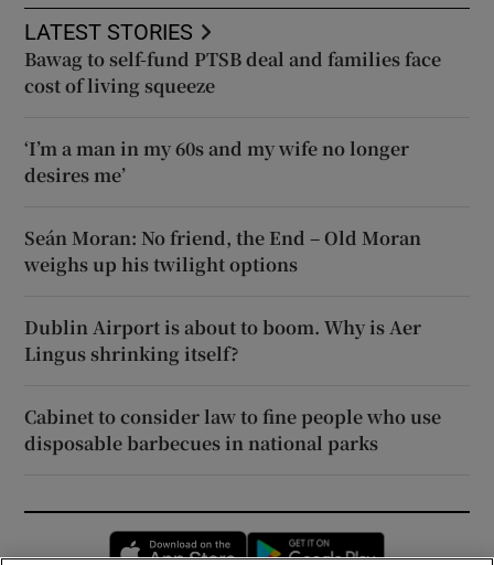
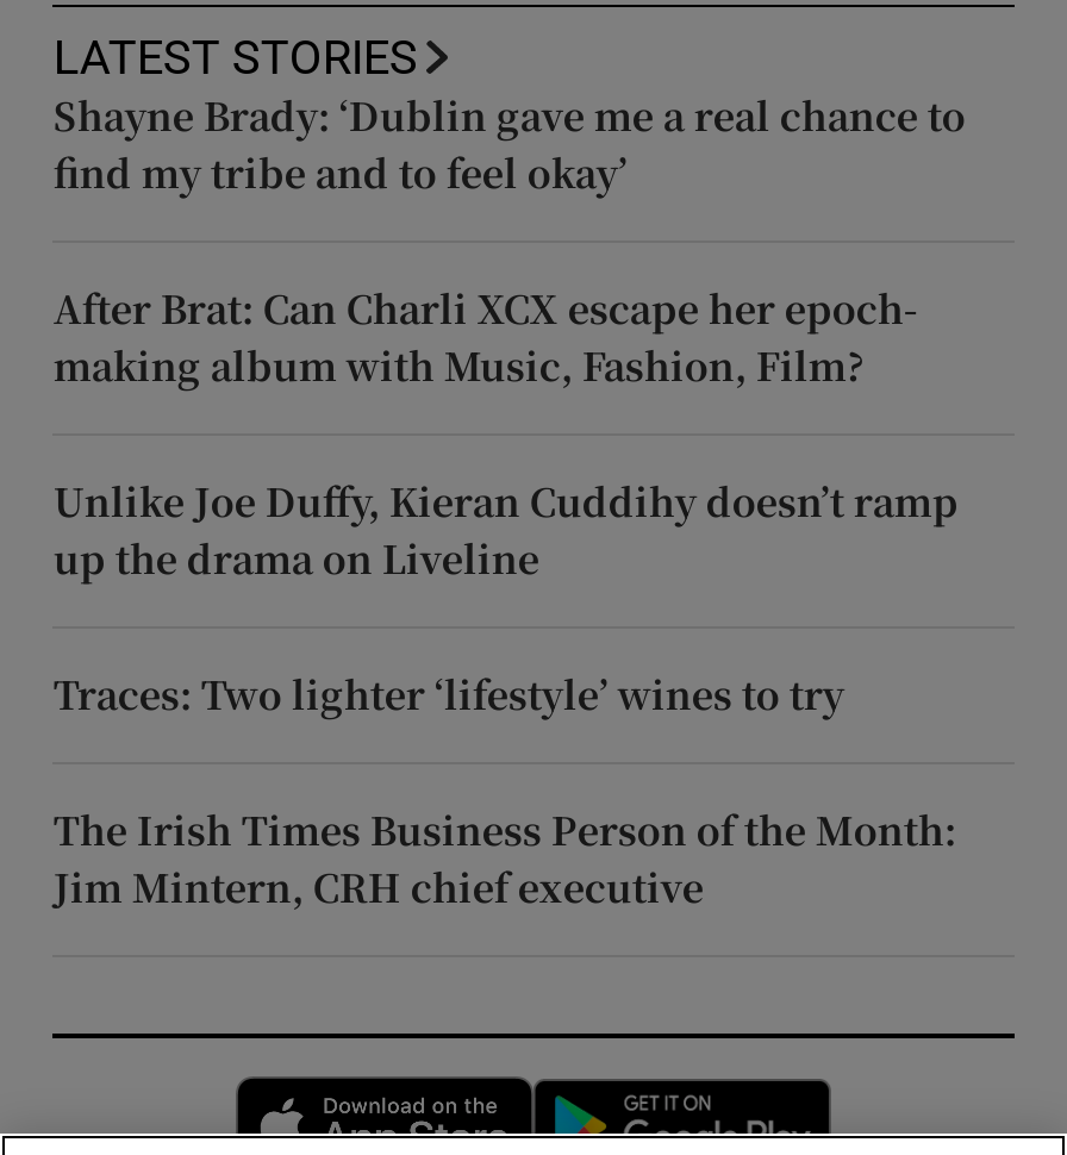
- Bawag to self-fund PTSB deal and families face
- cost of living squeeze
+ Shayne Brady: ‘Dublin gave me a real chance to
+ find my tribe and to feel okay’

- ‘I’m a man in my 60s and my wife no longer
- desires me’
+ After Brat: Can Charli XCX escape her epoch-
+ making album with Music, Fashion, Film?

- Seán Moran: No friend, the End – Old Moran
- weighs up his twilight options
+ Unlike Joe Duffy, Kieran Cuddihy doesn’t ramp
+ up the drama on Liveline

- Dublin Airport is about to boom. Why is Aer
- Lingus shrinking itself?
+ Traces: Two lighter ‘lifestyle’ wines to try

- Cabinet to consider law to fine people who use
- disposable barbecues in national parks
+ The Irish Times Business Person of the Month:
+ Jim Mintern, CRH chief executive
